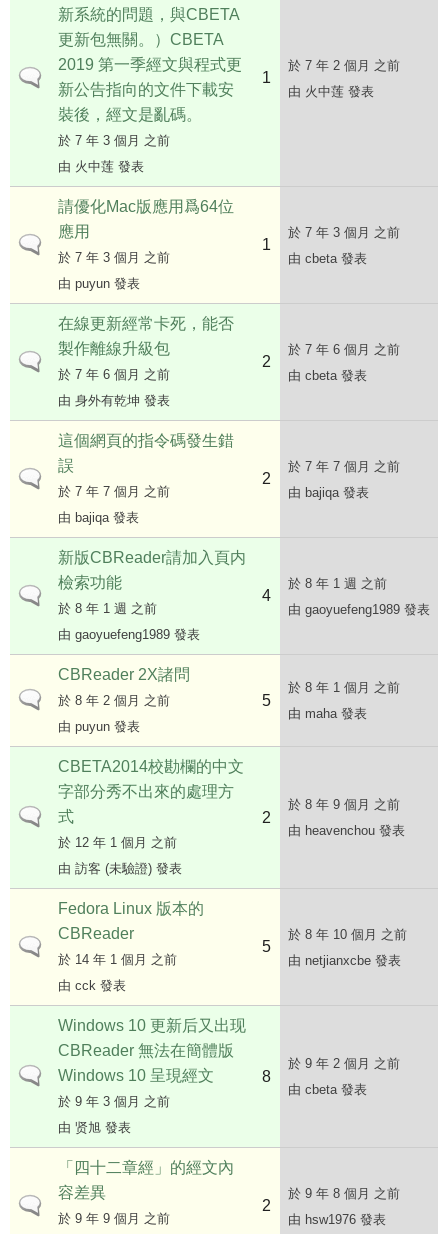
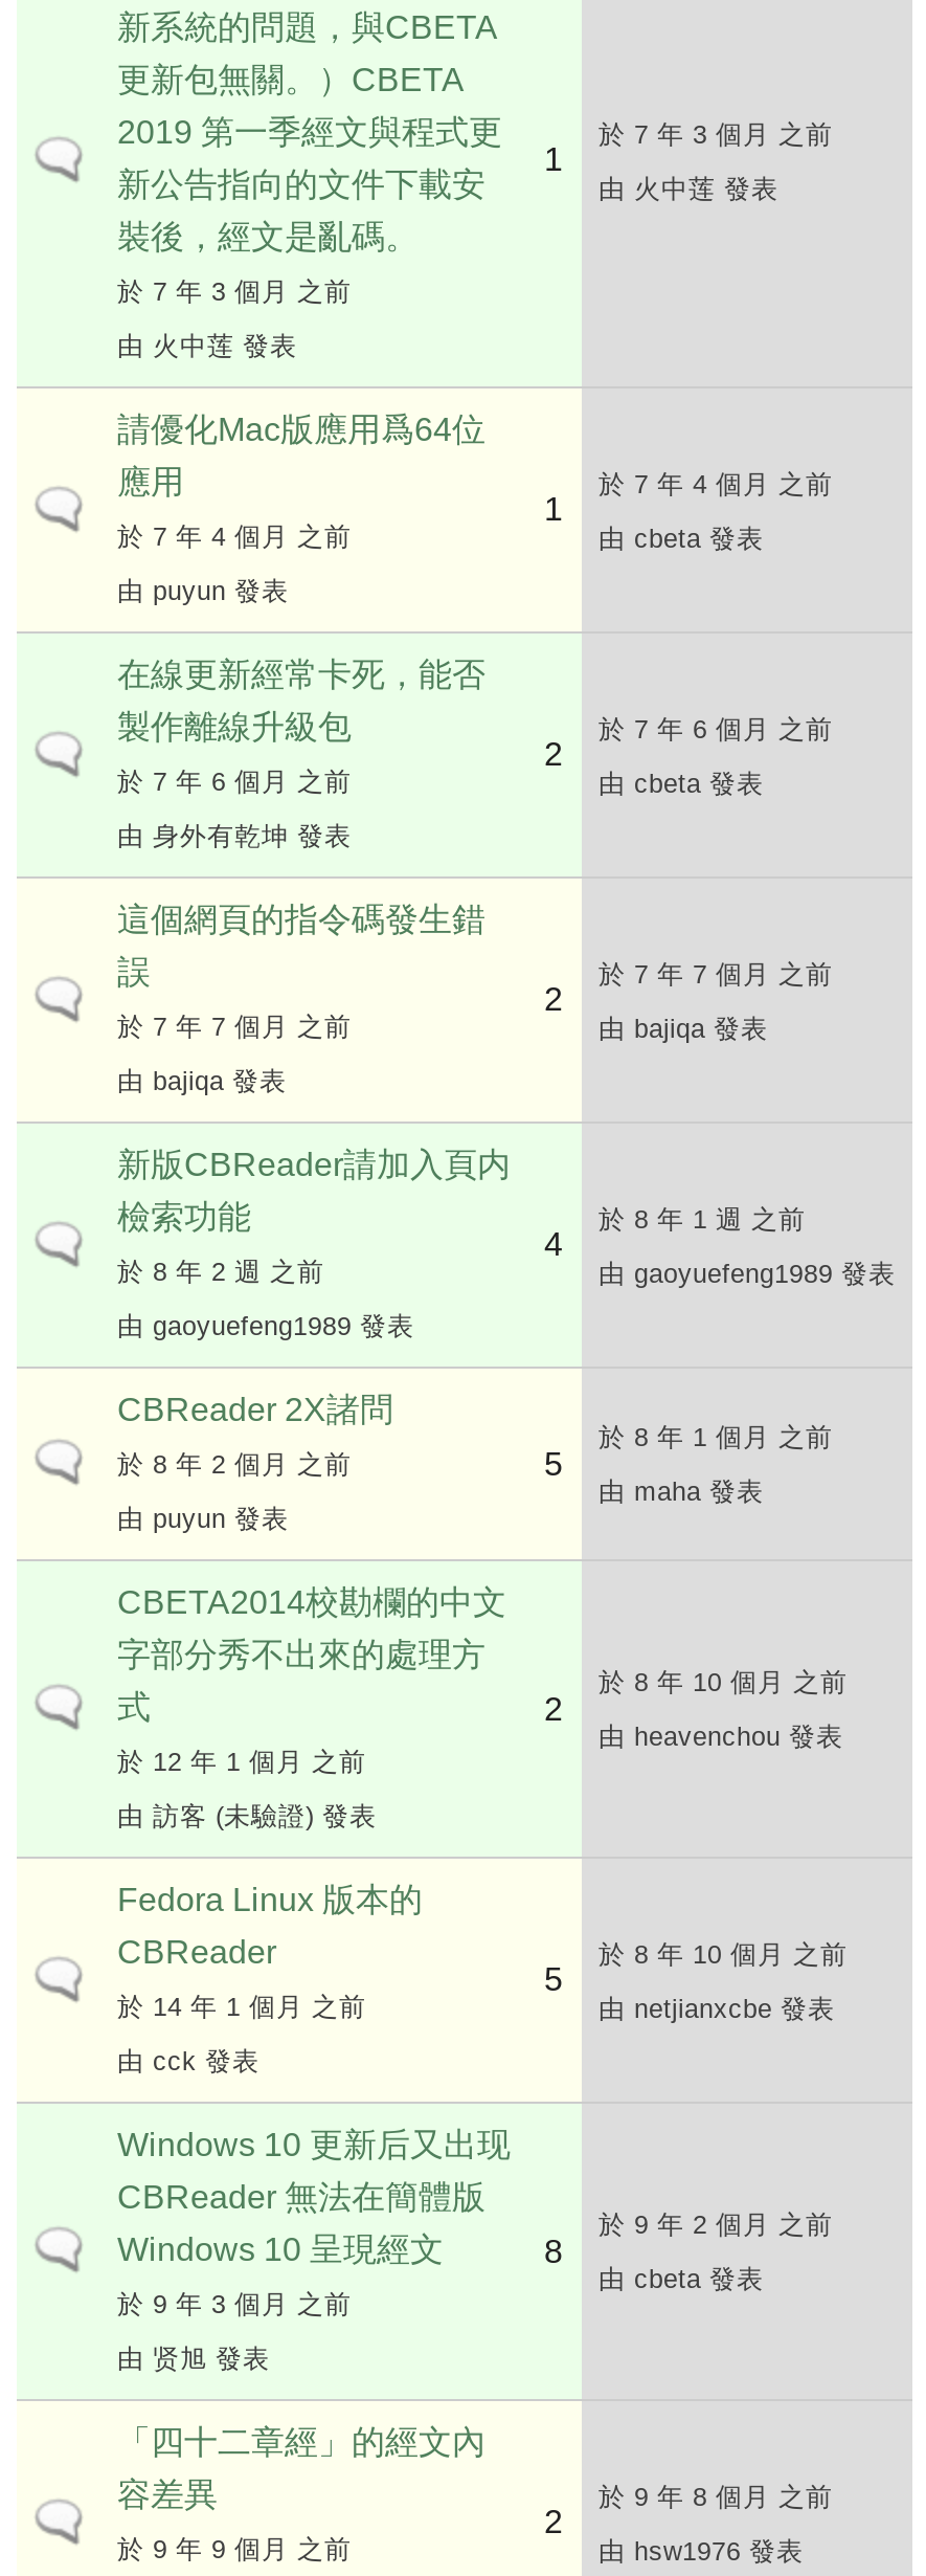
- 於 7 年 2 個月 之前
+ 於 7 年 3 個月 之前

- 於 7 年 3 個月 之前
+ 於 7 年 4 個月 之前

- 於 7 年 3 個月 之前
+ 於 7 年 4 個月 之前

- 於 8 年 1 週 之前
+ 於 8 年 2 週 之前

- 於 8 年 9 個月 之前
+ 於 8 年 10 個月 之前
